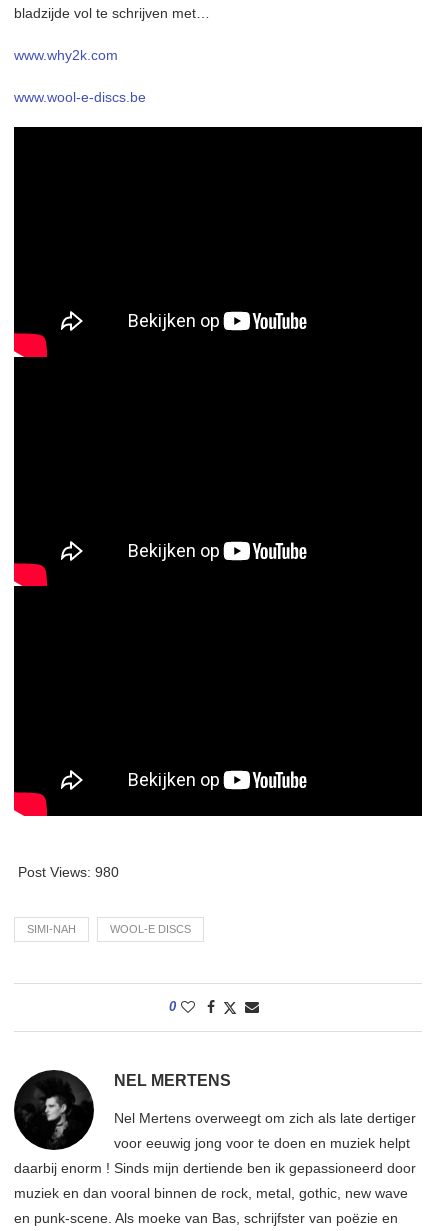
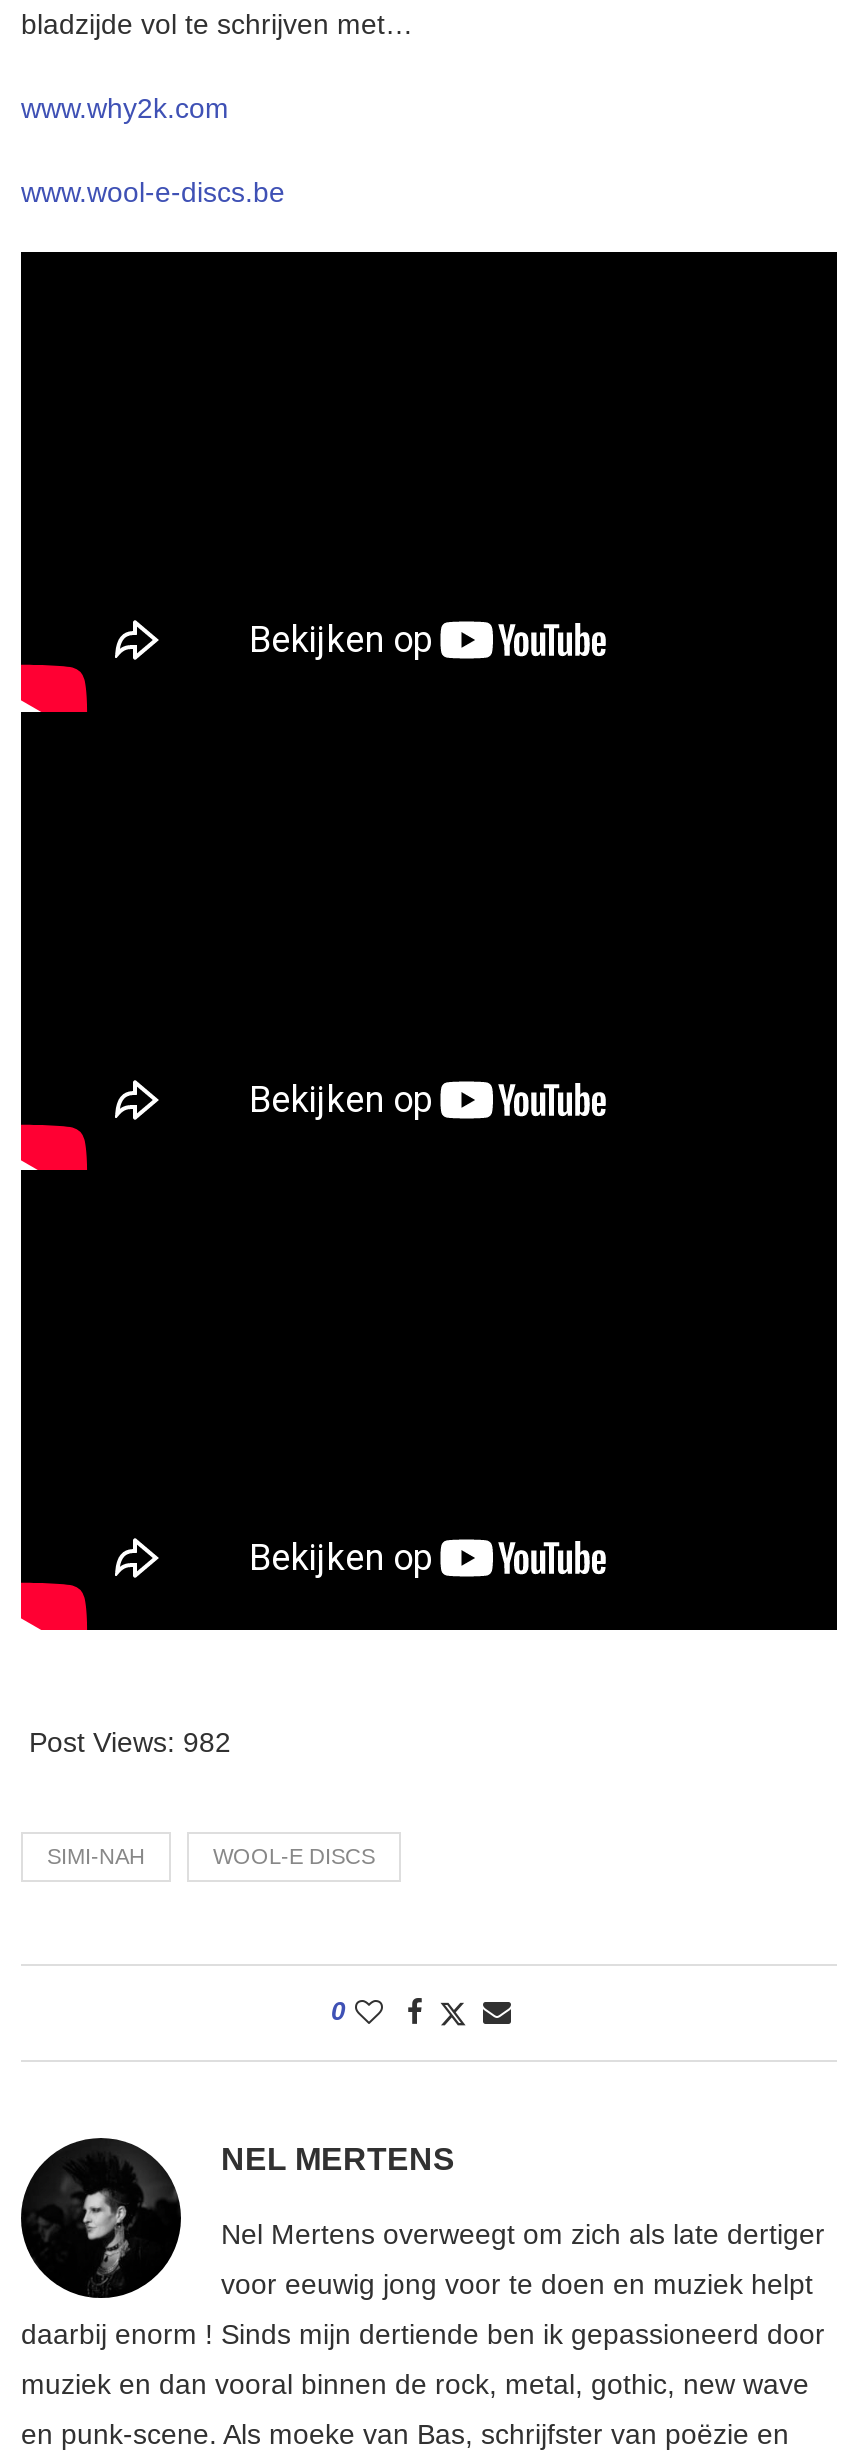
- Post Views: 980
+ Post Views: 982
